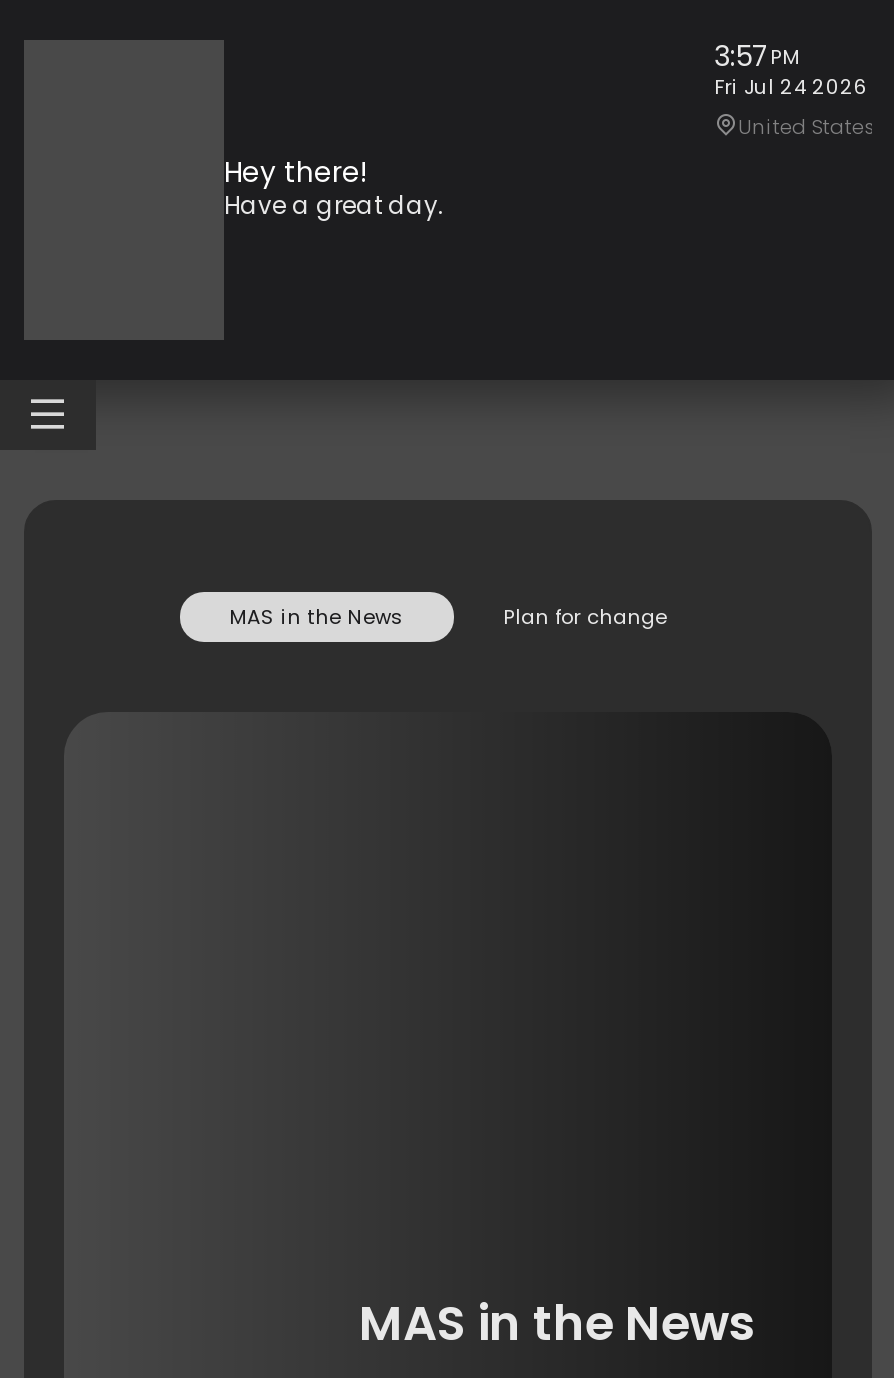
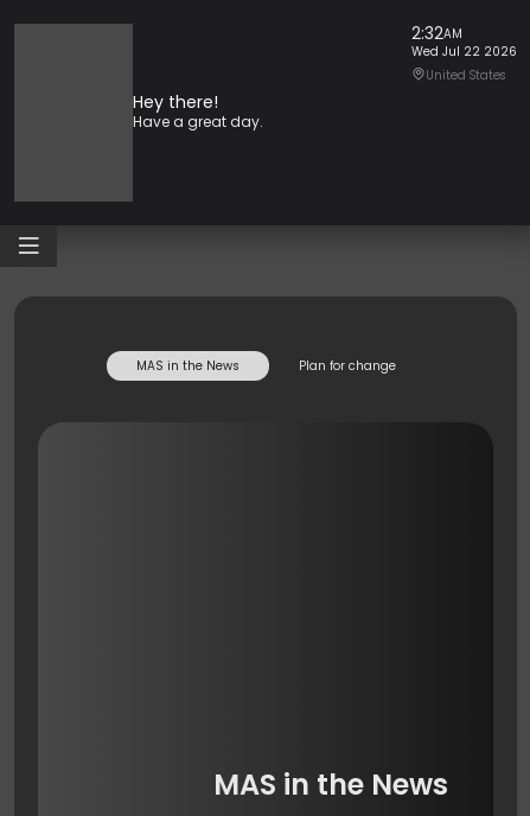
- 3:57PM
- Fri Jul 24 2026
+ 2:32AM
+ Wed Jul 22 2026
